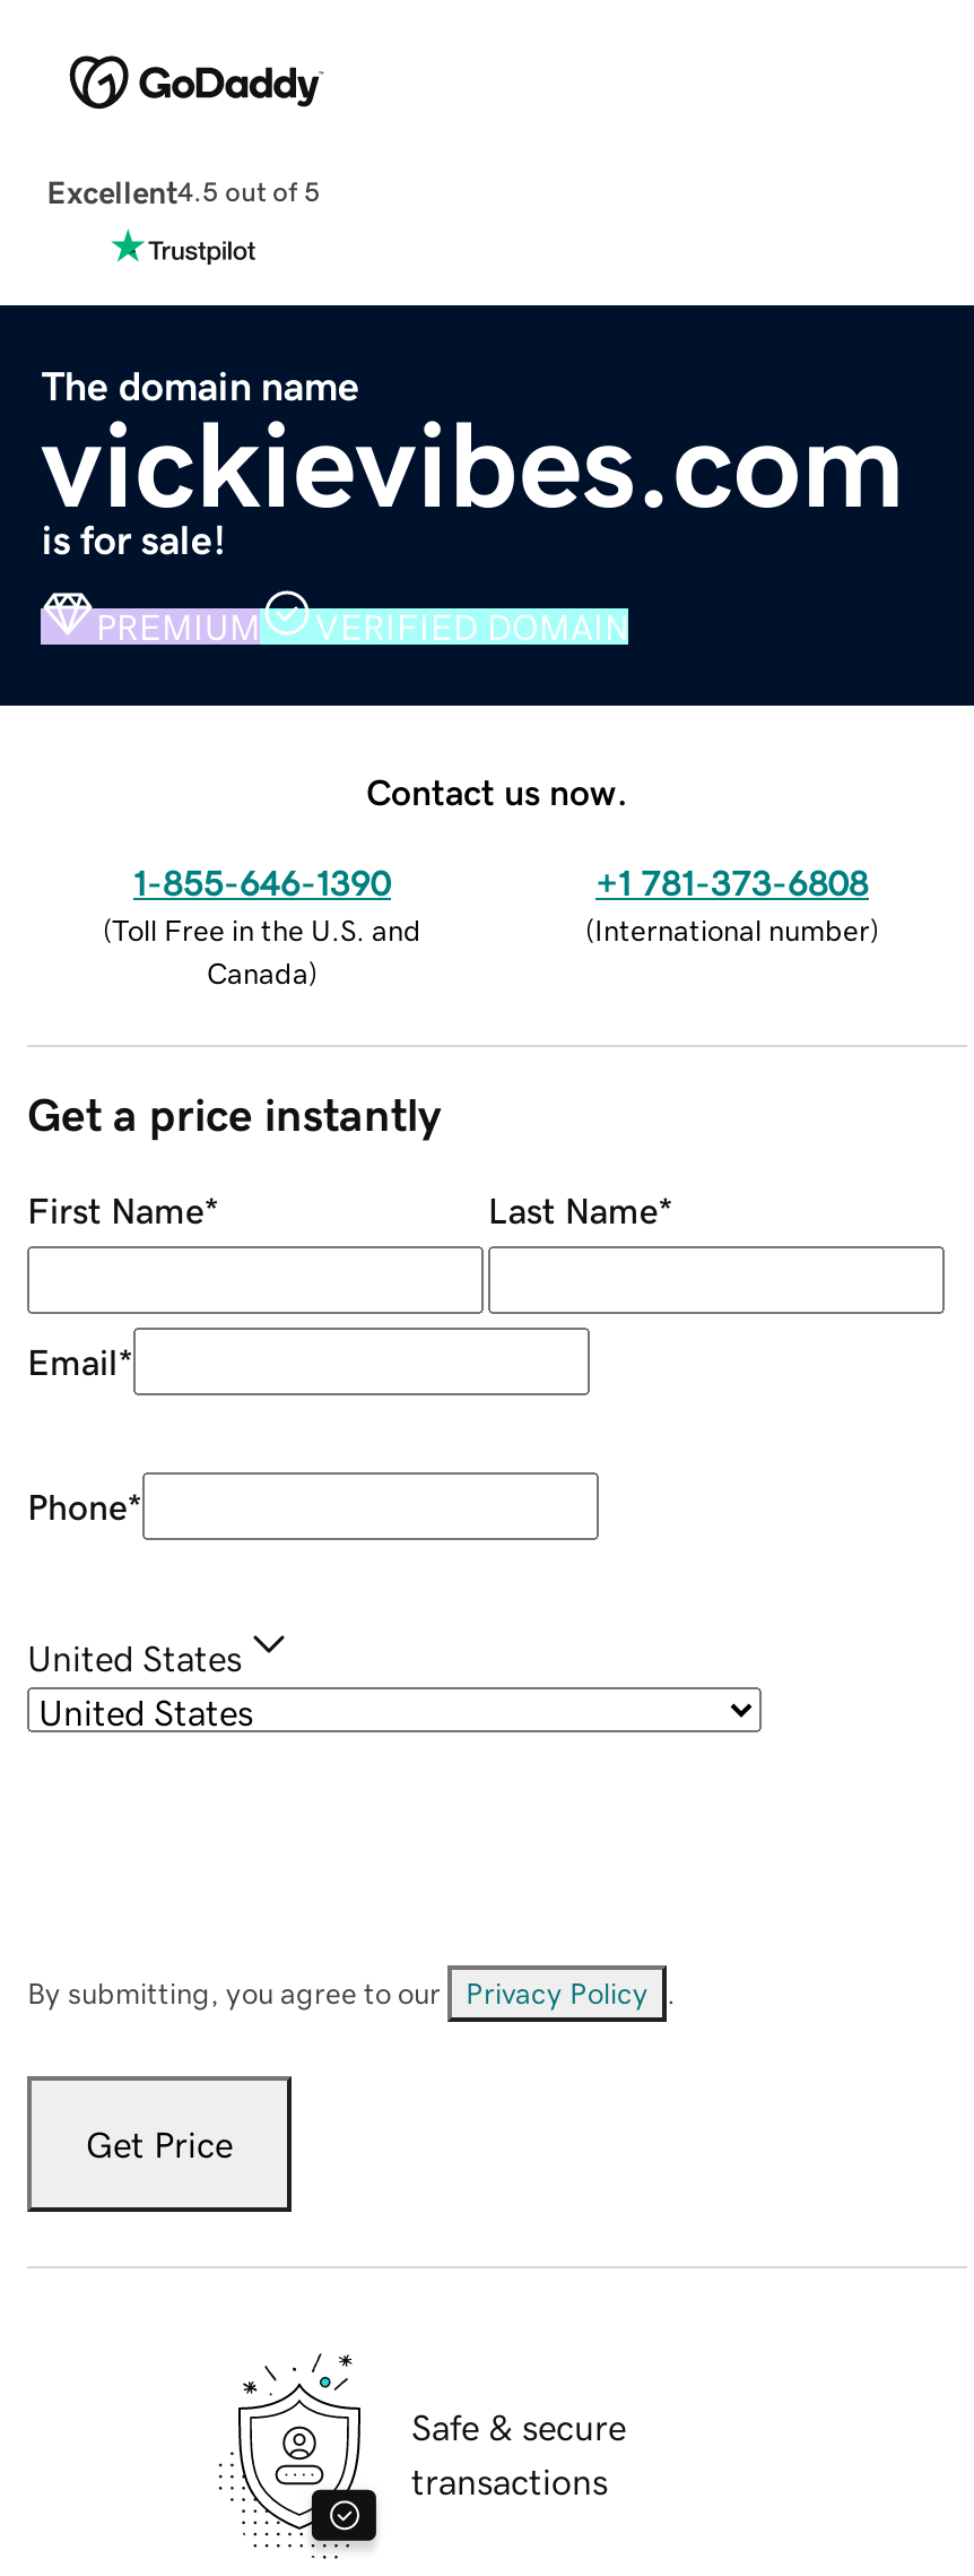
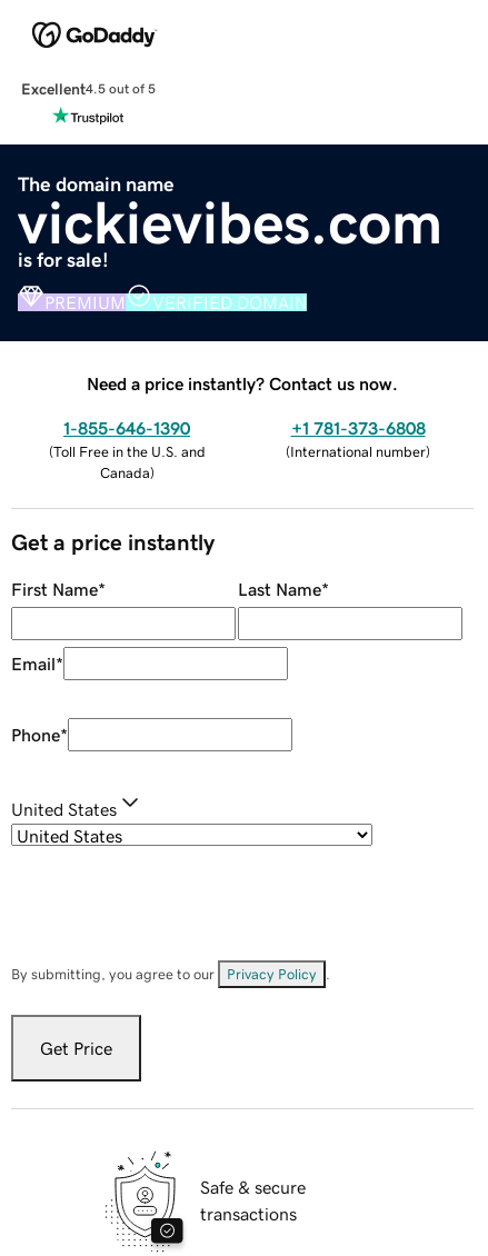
- Contact us now.
+ Need a price instantly? Contact us now.
